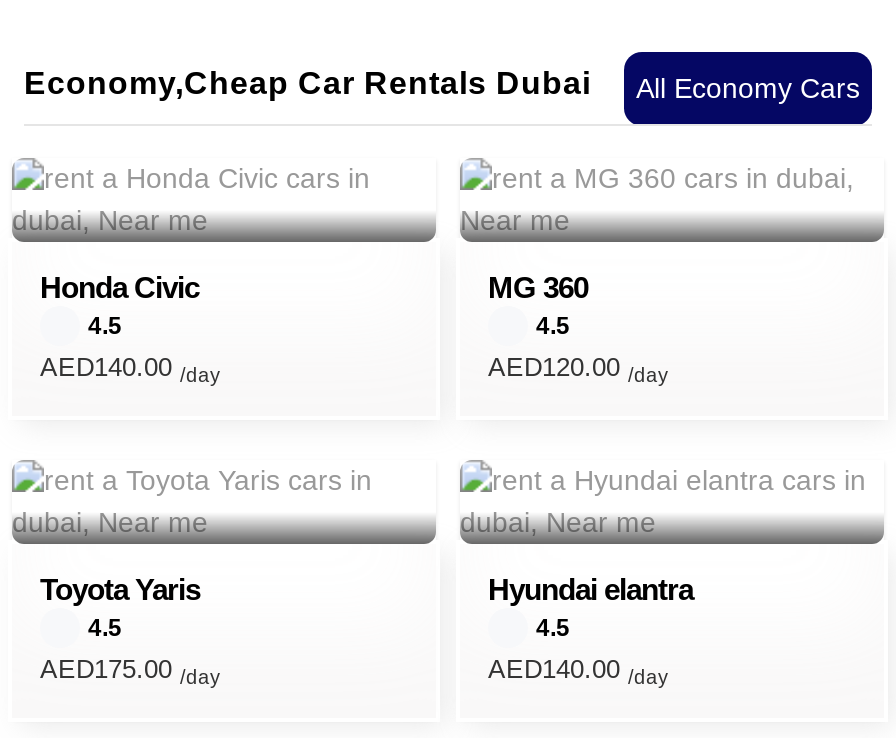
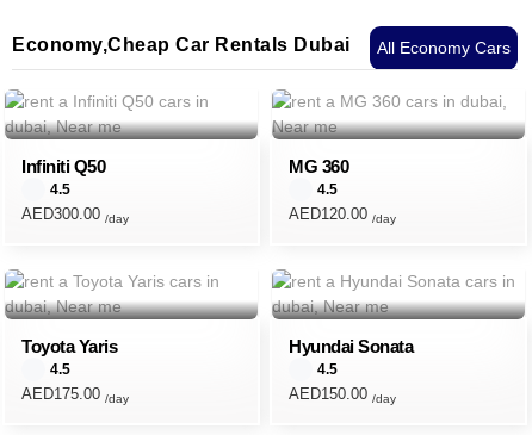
- Honda Civic
+ Infiniti Q50

- AED140.00 /day
+ AED300.00 /day

- Hyundai elantra
+ Hyundai Sonata

- AED140.00 /day
+ AED150.00 /day
